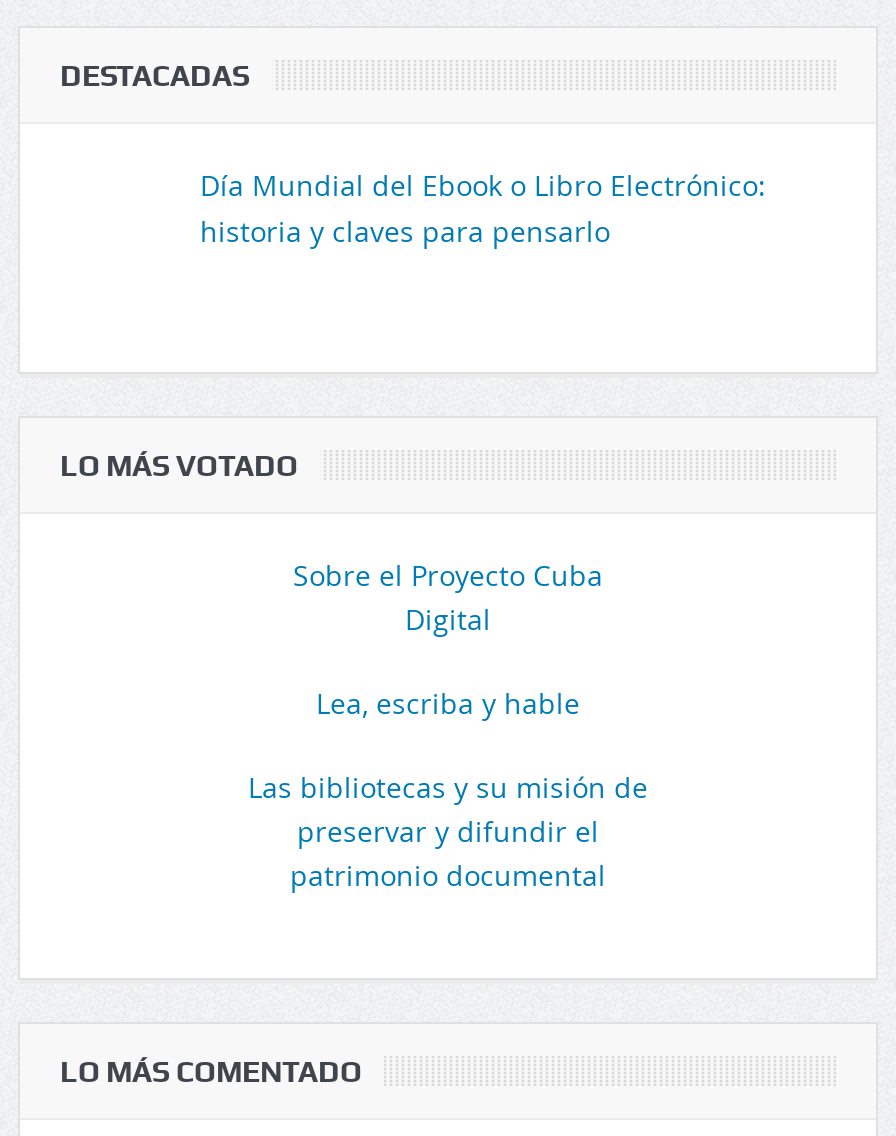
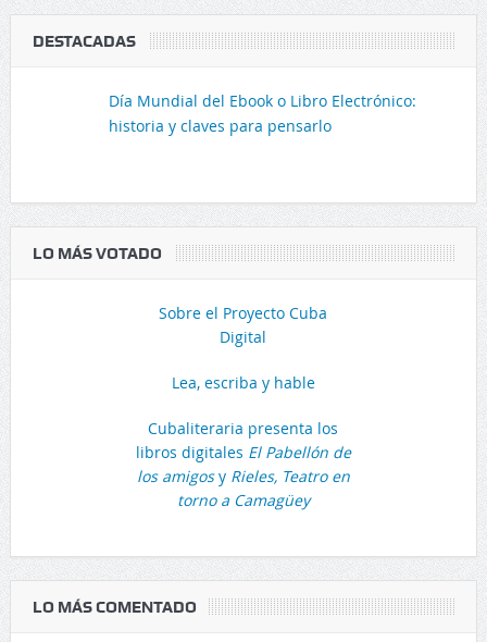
- Las bibliotecas y su misión de
- preservar y difundir el
- patrimonio documental
+ Cubaliteraria presenta los
+ libros digitales El Pabellón de
+ los amigos y Rieles, Teatro en
+ torno a Camagüey
